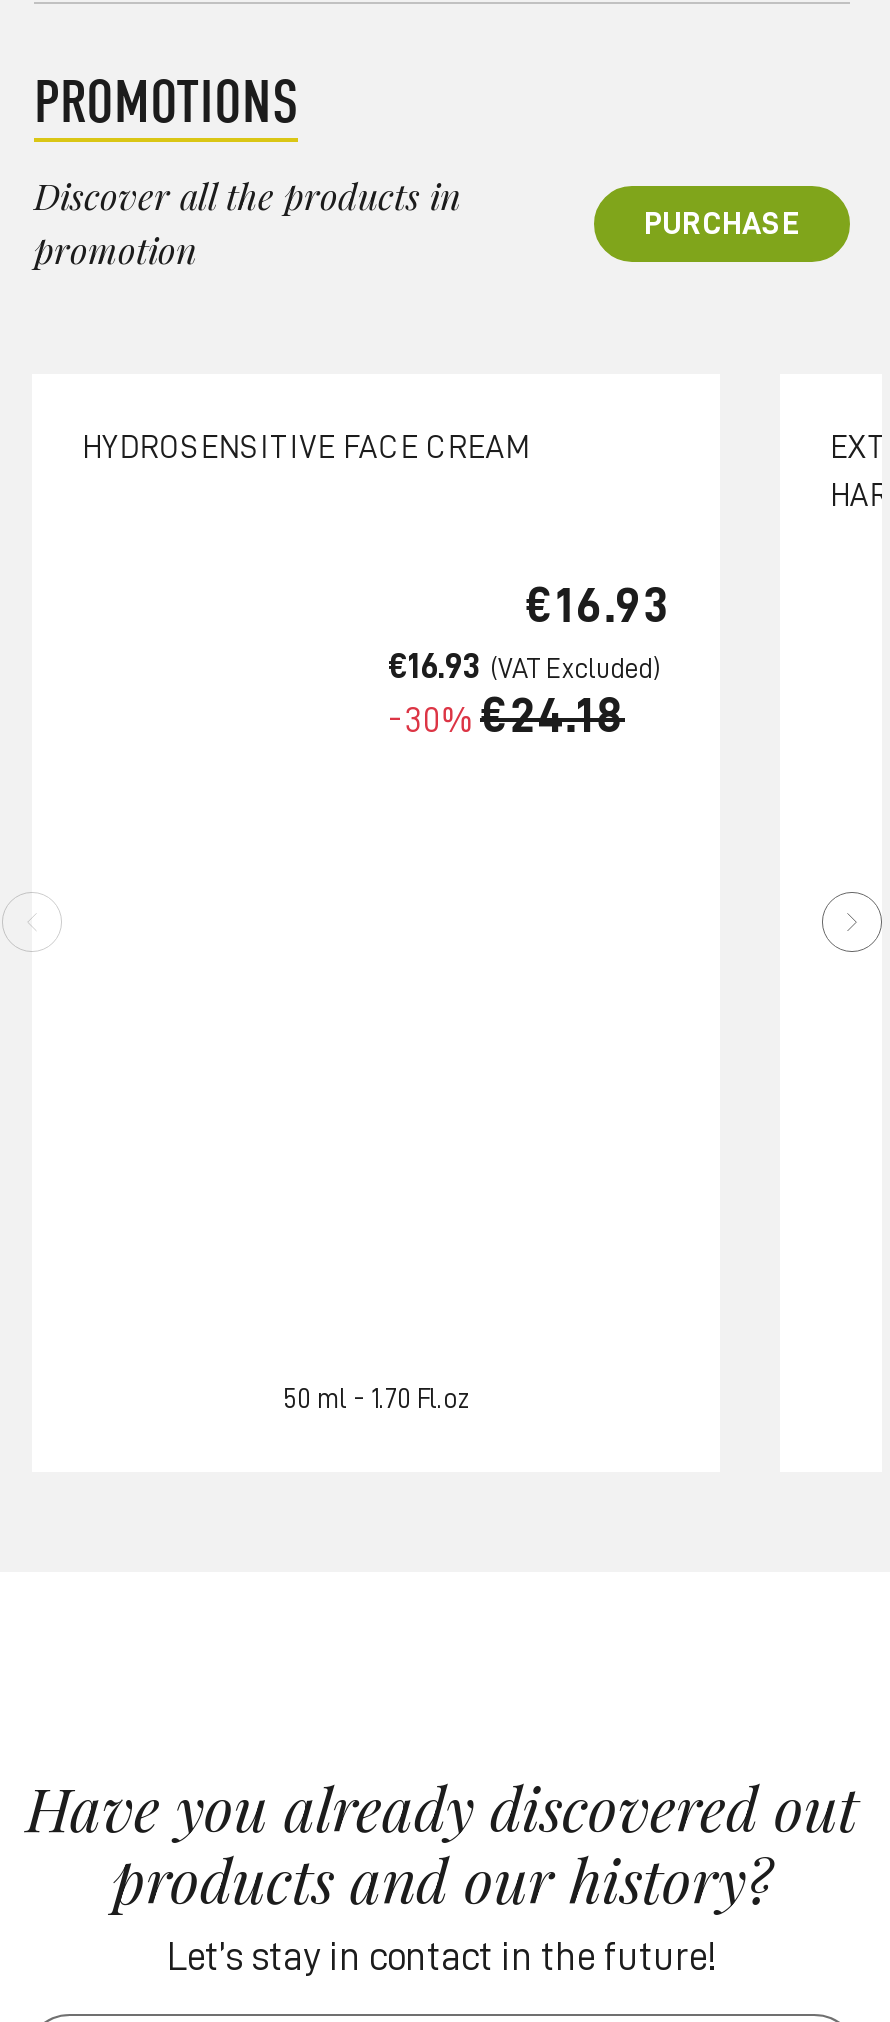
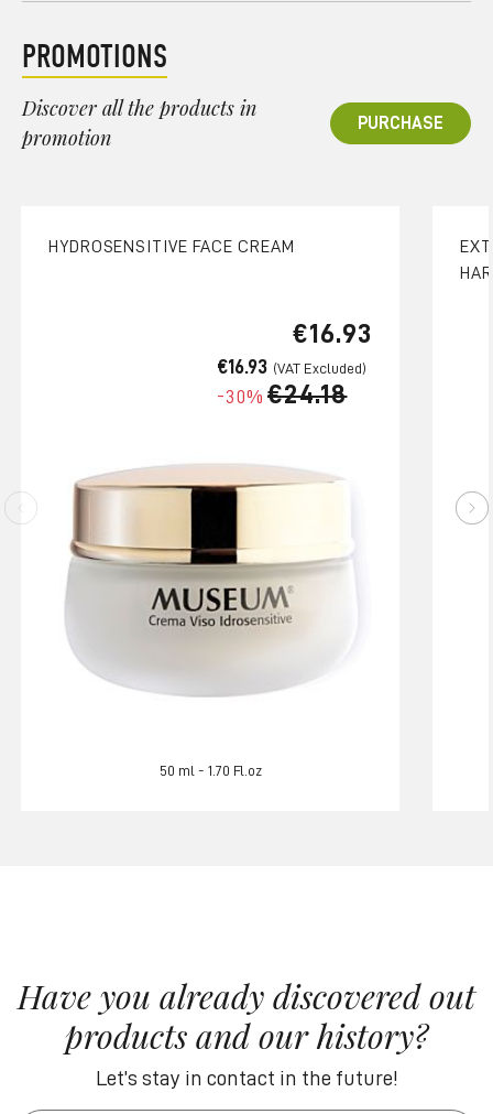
+ [image]
